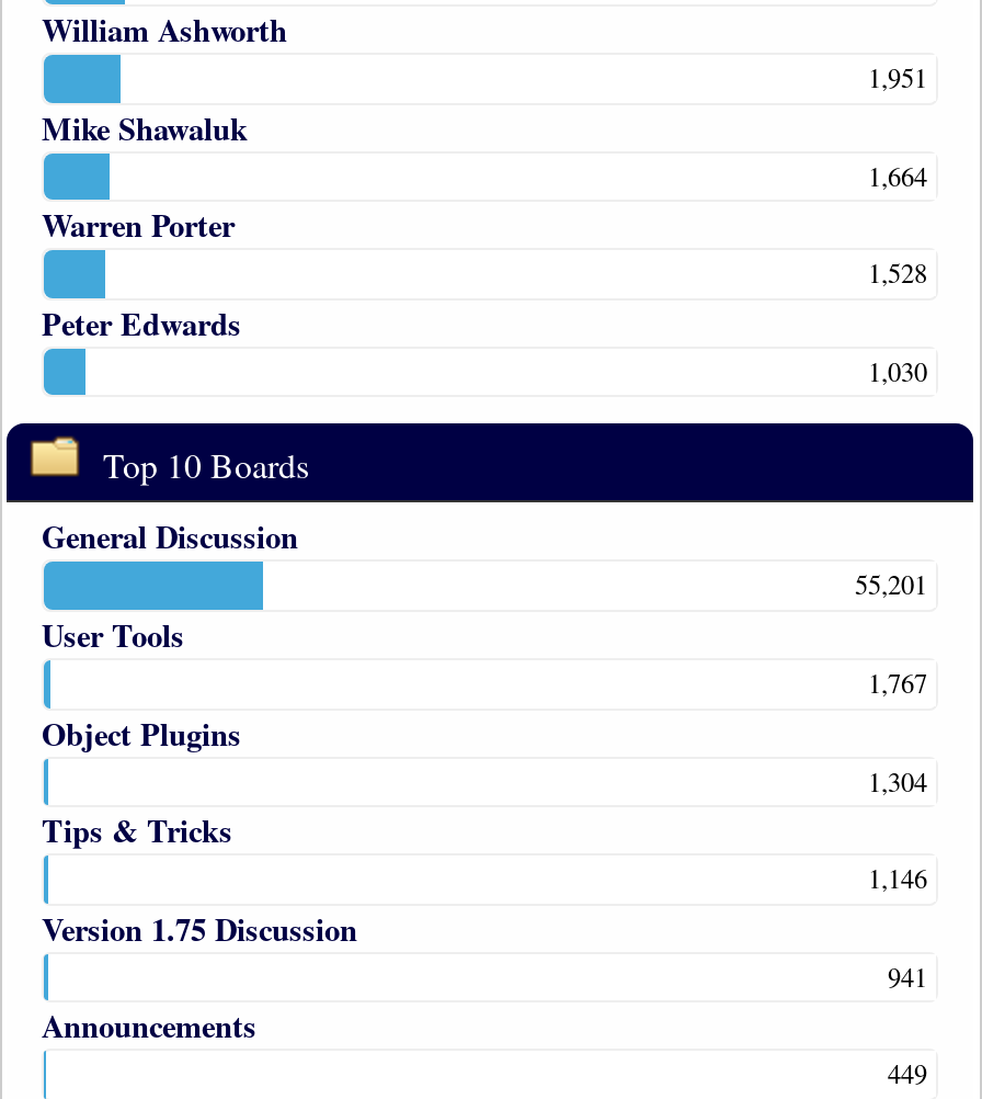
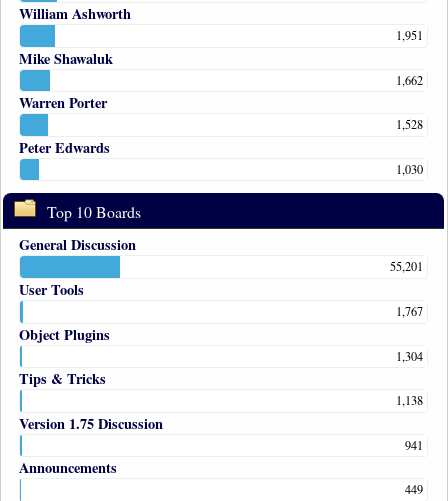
- 1,664
+ 1,662

- 1,146
+ 1,138
